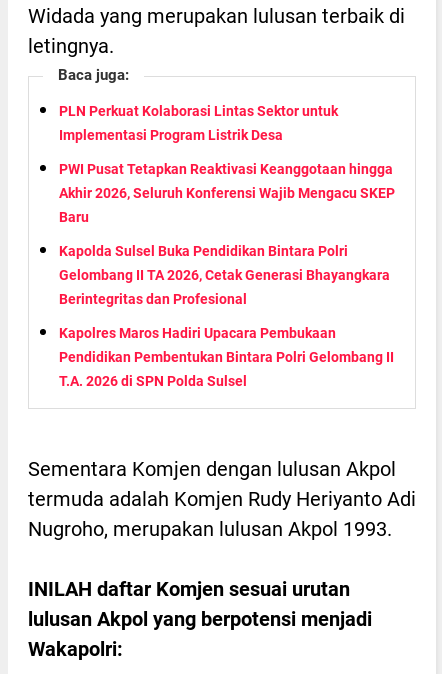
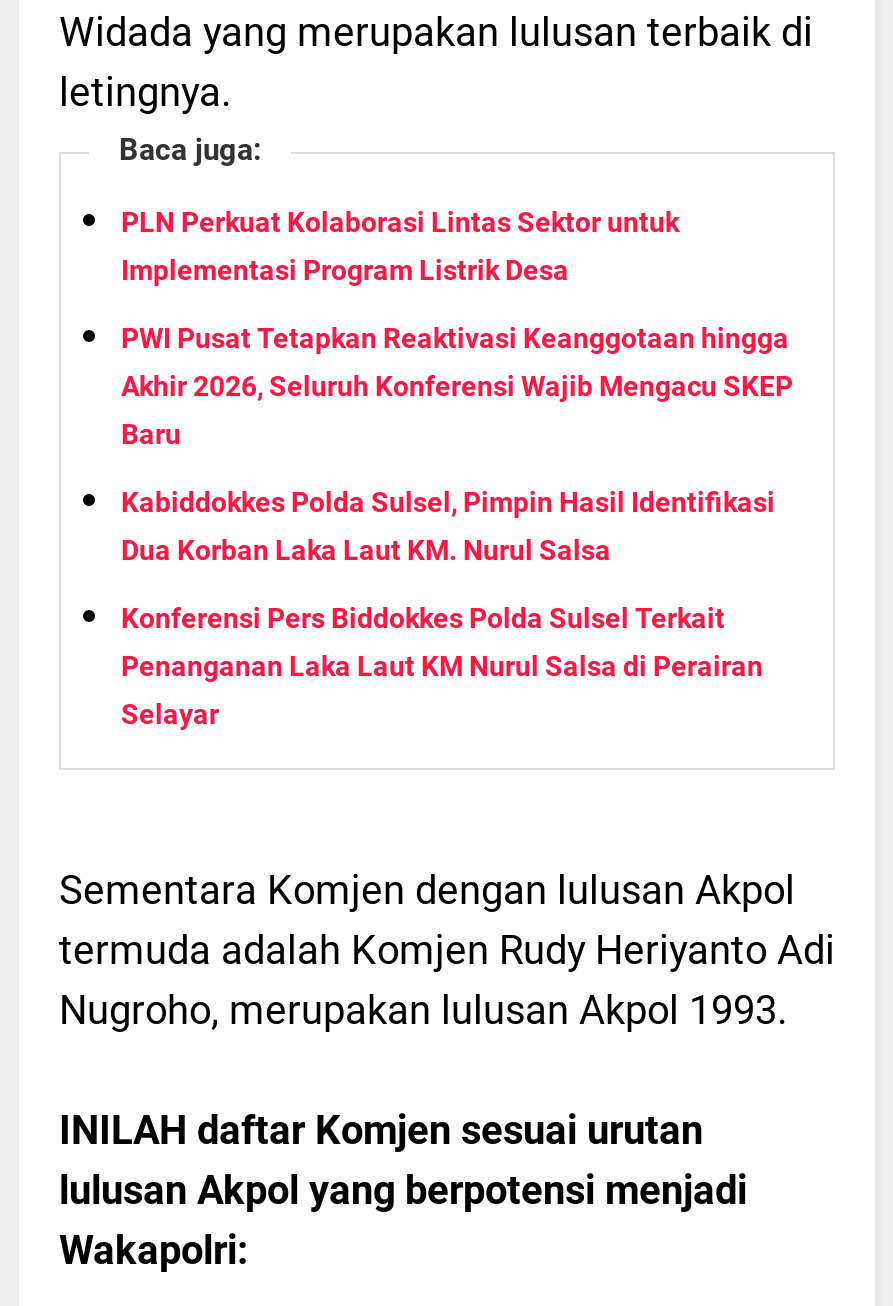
- Kapolda Sulsel Buka Pendidikan Bintara Polri
- Gelombang II TA 2026, Cetak Generasi Bhayangkara
- Berintegritas dan Profesional
- Kapolres Maros Hadiri Upacara Pembukaan
- Pendidikan Pembentukan Bintara Polri Gelombang II
- T.A. 2026 di SPN Polda Sulsel
+ Kabiddokkes Polda Sulsel, Pimpin Hasil Identifikasi
+ Dua Korban Laka Laut KM. Nurul Salsa
+ Konferensi Pers Biddokkes Polda Sulsel Terkait
+ Penanganan Laka Laut KM Nurul Salsa di Perairan
+ Selayar
